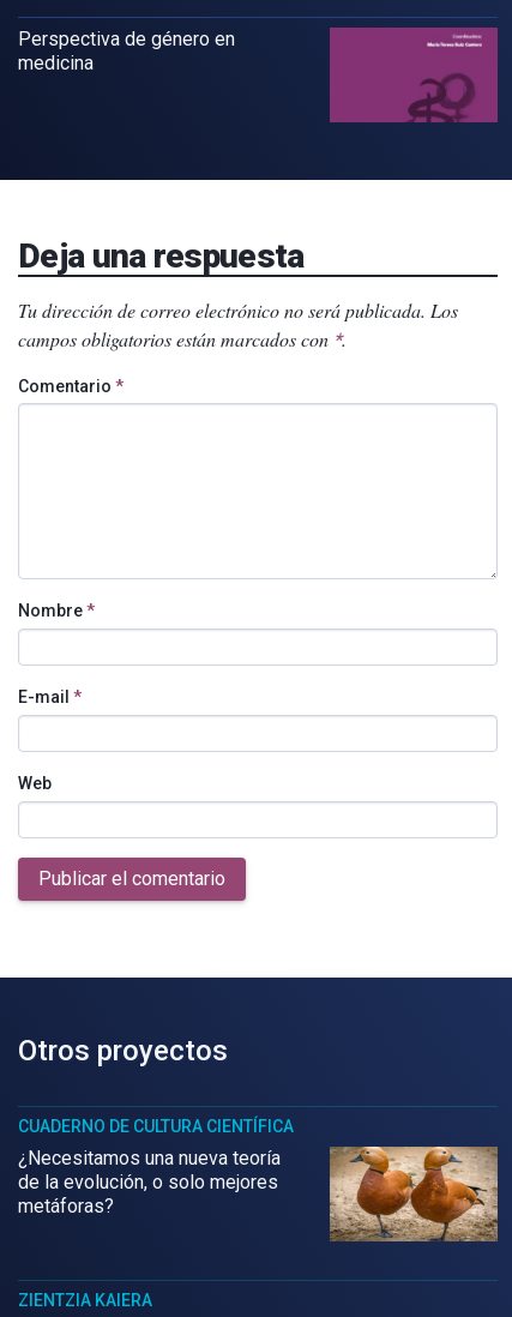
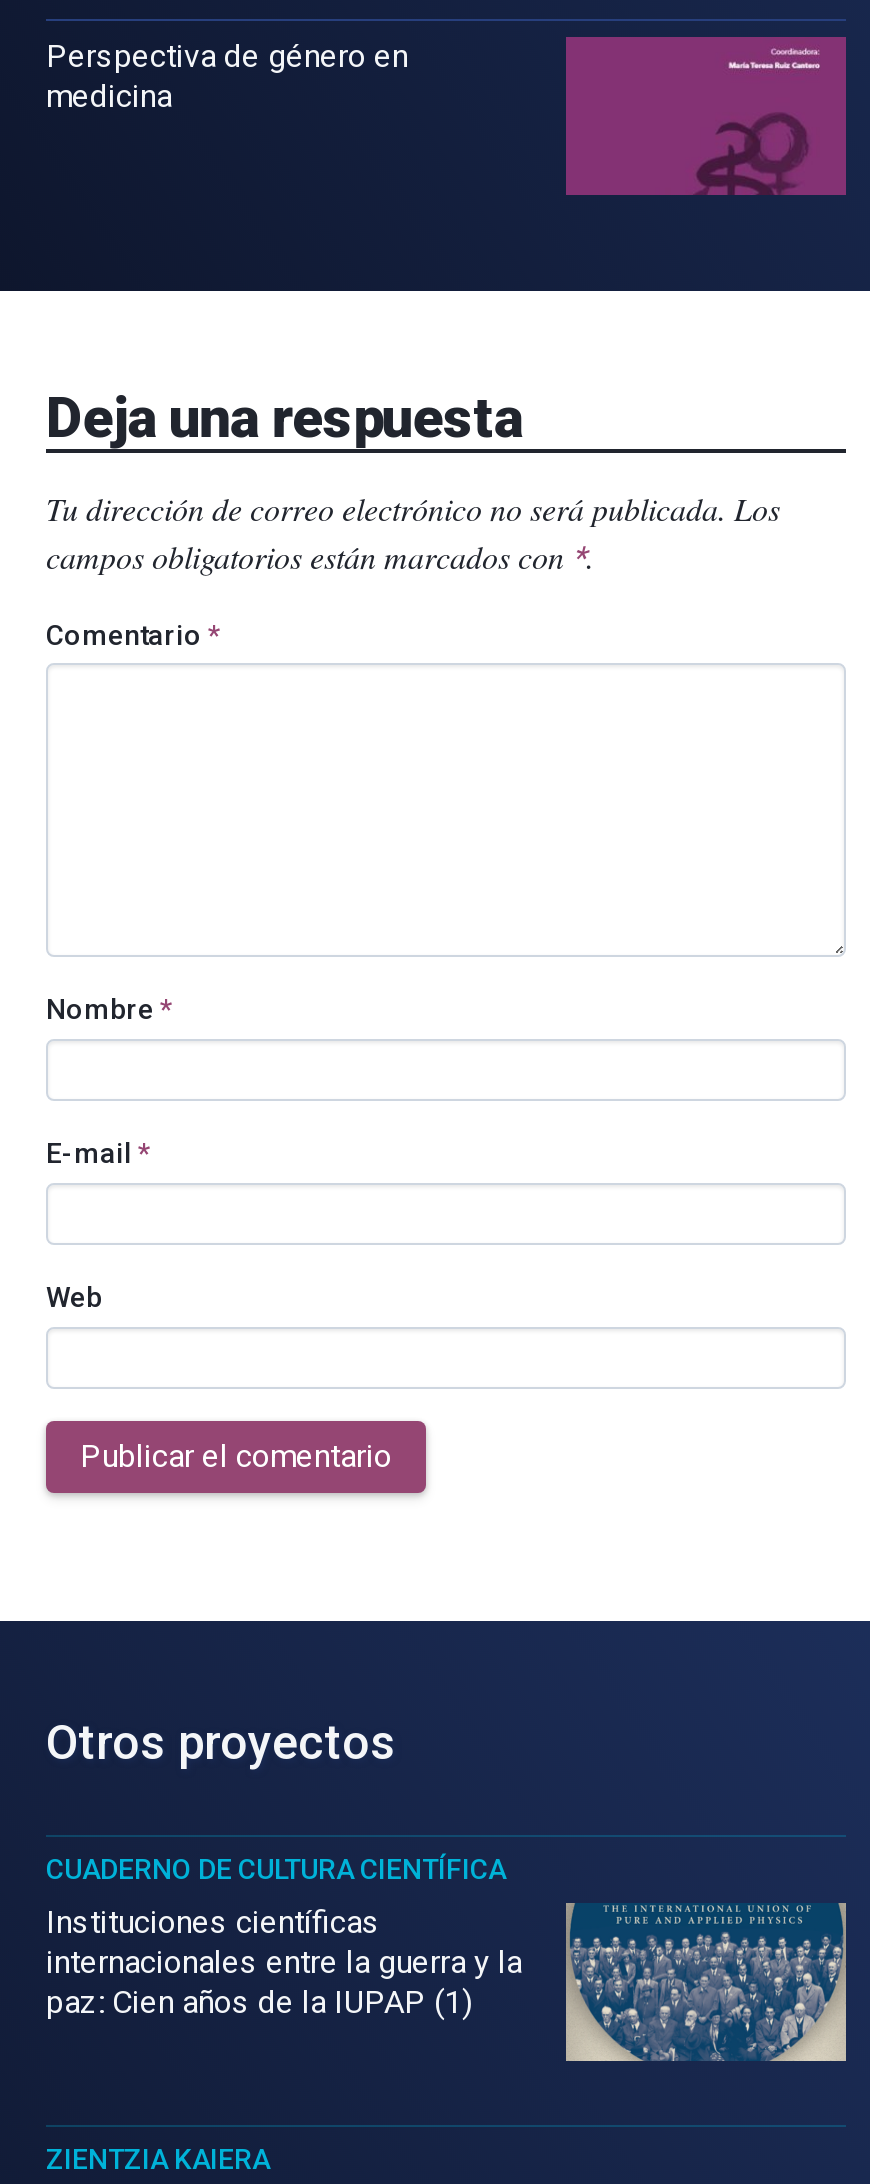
- ¿Necesitamos una nueva teoría
- de la evolución, o solo mejores
- metáforas?
+ Instituciones científicas
+ internacionales entre la guerra y la
+ paz: Cien años de la IUPAP (1)

- [image]
+ [image]
